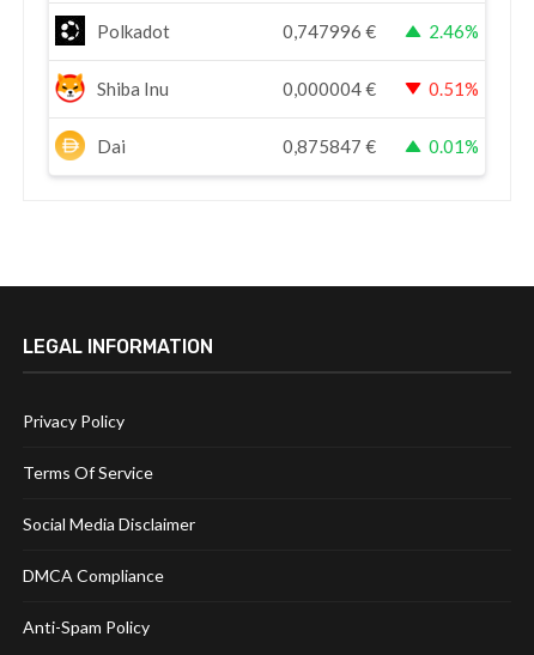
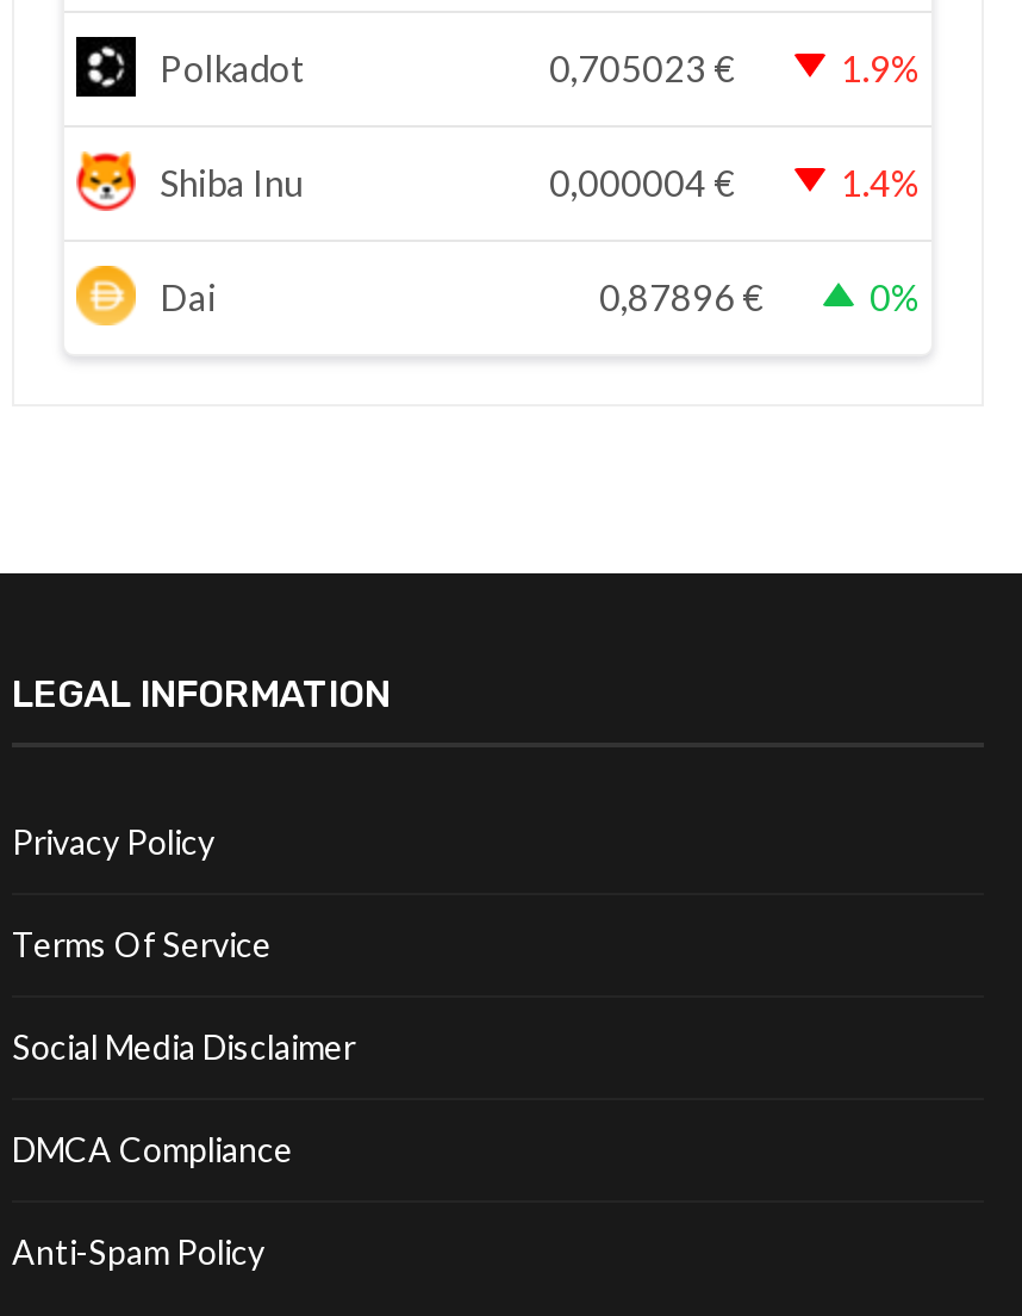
- 0,747996 €
+ 0,705023 €

- 2.46%
+ 1.9%

- 0.51%
+ 1.4%

- 0,875847 €
+ 0,87896 €

- 0.01%
+ 0%
